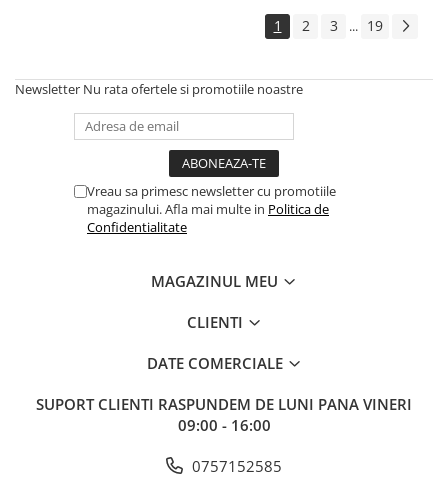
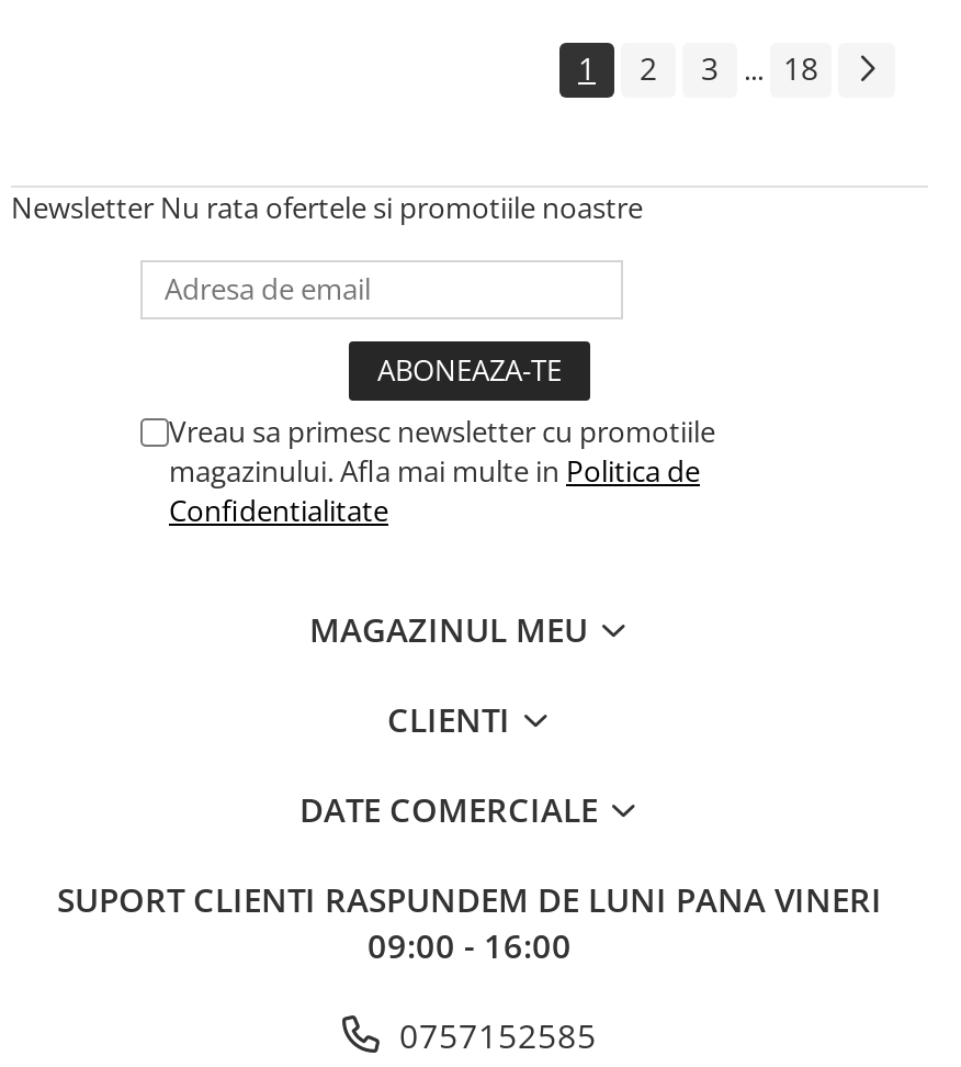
- 1 2 3 ... 19
+ 1 2 3 ... 18
